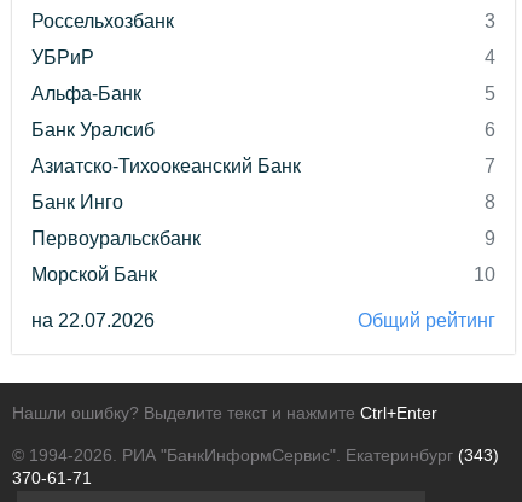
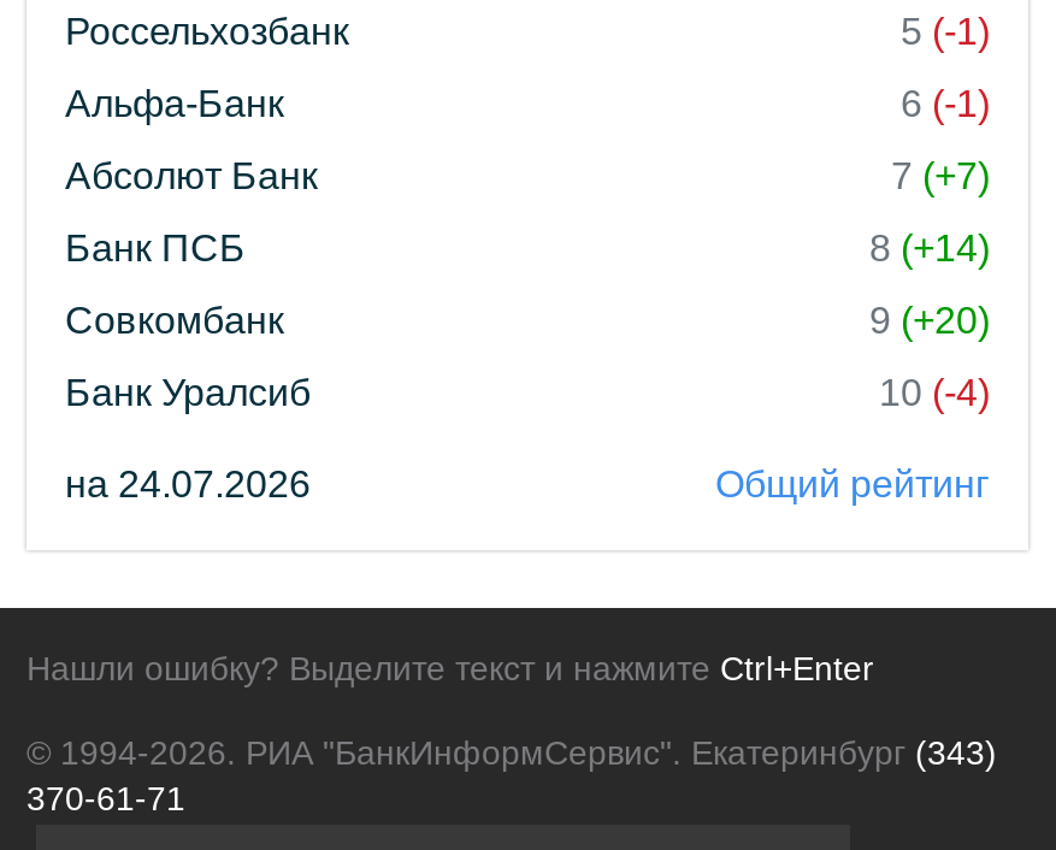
- 3
- УБРиР
- 4
+ 5 (-1)

- 5
+ 6 (-1)
+ Абсолют Банк
+ 7 (+7)
+ Банк ПСБ
+ 8 (+14)
+ Совкомбанк
+ 9 (+20)

- 6
- Азиатско-Тихоокеанский Банк
- 7
- Банк Инго
- 8
- Первоуральскбанк
- 9
- Морской Банк
- 10
- на 22.07.2026
+ 10 (-4)
+ на 24.07.2026

moved down: Банк Уралсиб
